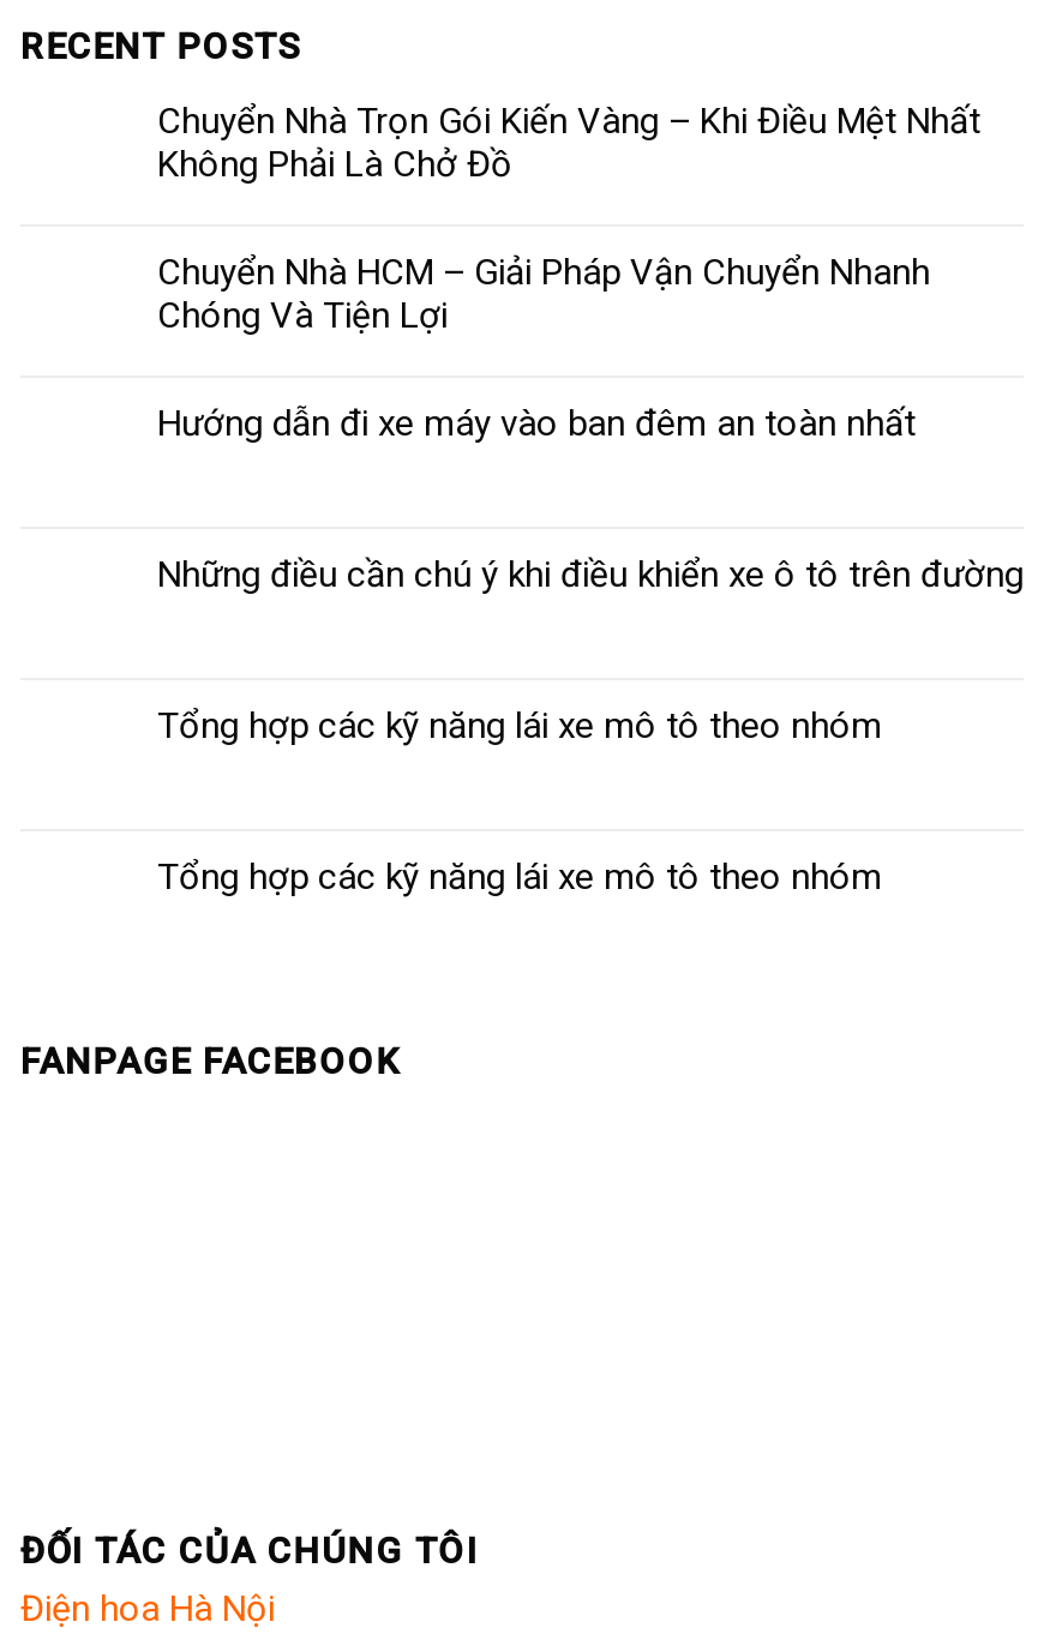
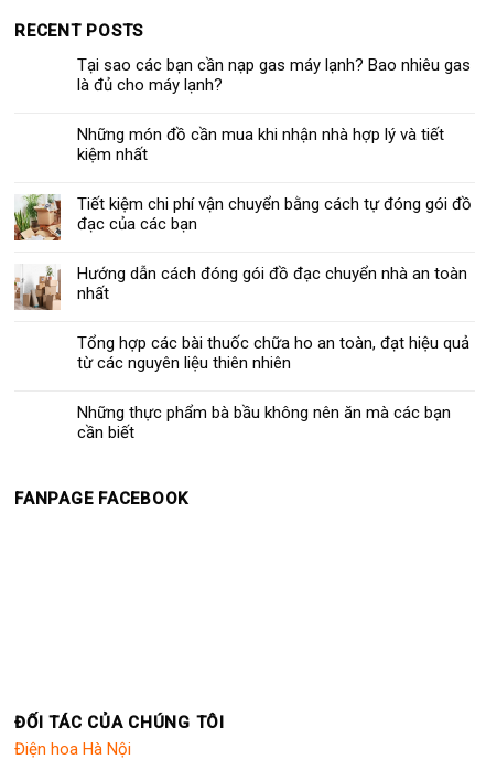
+ [image]

+ [image]

- Chuyển Nhà Trọn Gói Kiến Vàng – Khi Điều Mệt Nhất
- Không Phải Là Chở Đồ
+ Tại sao các bạn cần nạp gas máy lạnh? Bao nhiêu gas
+ là đủ cho máy lạnh?

- Chuyển Nhà HCM – Giải Pháp Vận Chuyển Nhanh
- Chóng Và Tiện Lợi
+ Những món đồ cần mua khi nhận nhà hợp lý và tiết
+ kiệm nhất

- Hướng dẫn đi xe máy vào ban đêm an toàn nhất
+ Tiết kiệm chi phí vận chuyển bằng cách tự đóng gói đồ
+ đạc của các bạn

- Những điều cần chú ý khi điều khiển xe ô tô trên đường
+ Hướng dẫn cách đóng gói đồ đạc chuyển nhà an toàn
+ nhất

- Tổng hợp các kỹ năng lái xe mô tô theo nhóm
+ Tổng hợp các bài thuốc chữa ho an toàn, đạt hiệu quả
+ từ các nguyên liệu thiên nhiên

- Tổng hợp các kỹ năng lái xe mô tô theo nhóm
+ Những thực phẩm bà bầu không nên ăn mà các bạn
+ cần biết
